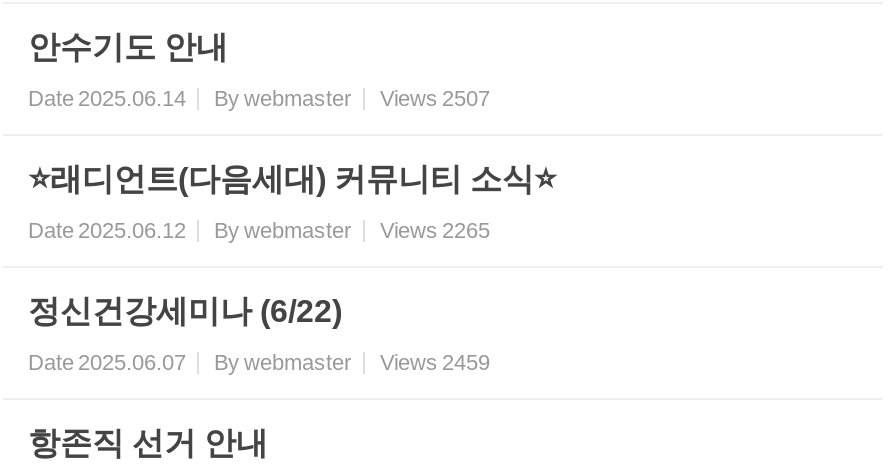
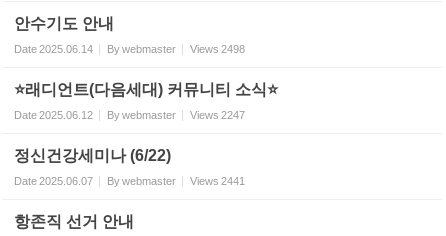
- Date 2025.06.14 By webmaster Views 2507
+ Date 2025.06.14 By webmaster Views 2498

- Date 2025.06.12 By webmaster Views 2265
+ Date 2025.06.12 By webmaster Views 2247

- Date 2025.06.07 By webmaster Views 2459
+ Date 2025.06.07 By webmaster Views 2441
